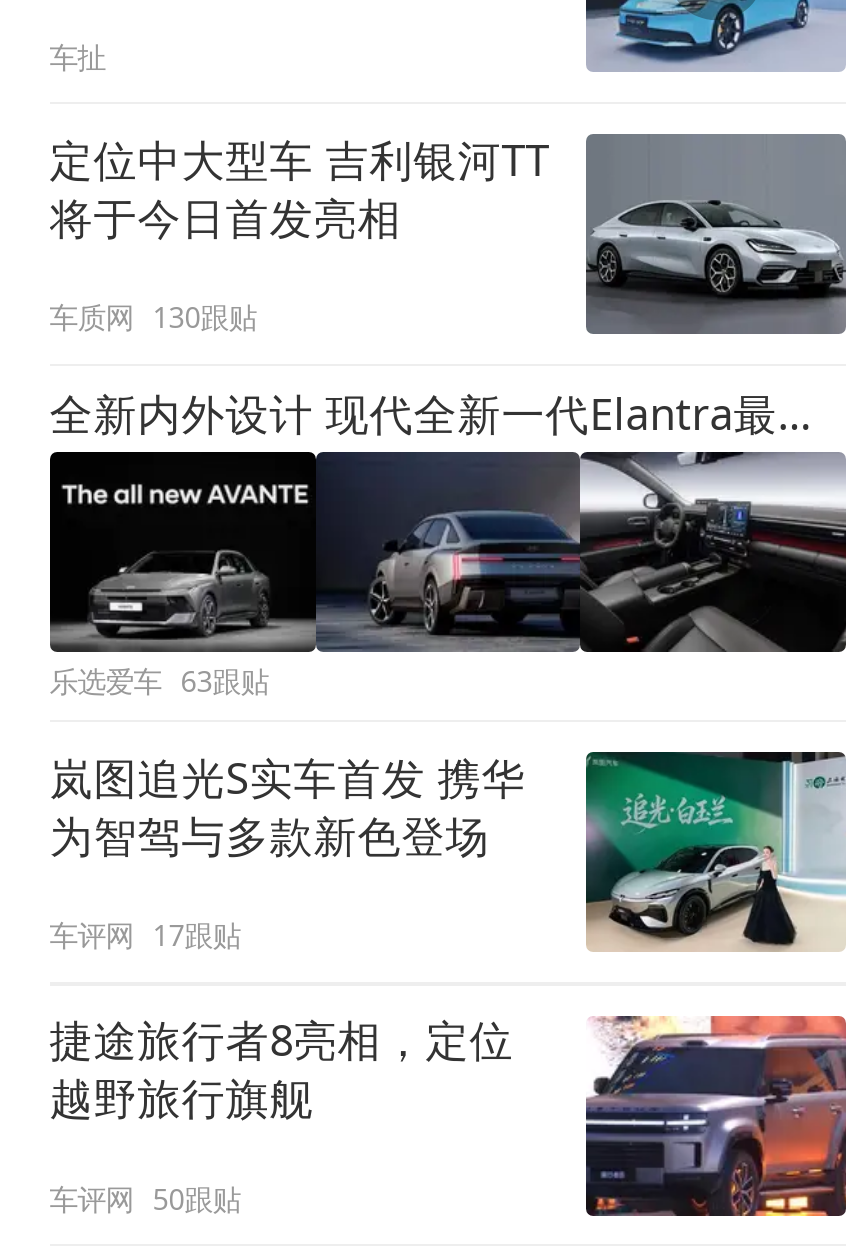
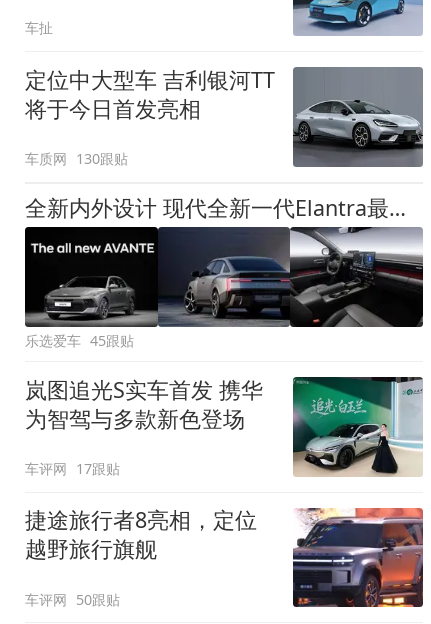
- 乐选爱车 63跟贴
+ 乐选爱车 45跟贴
